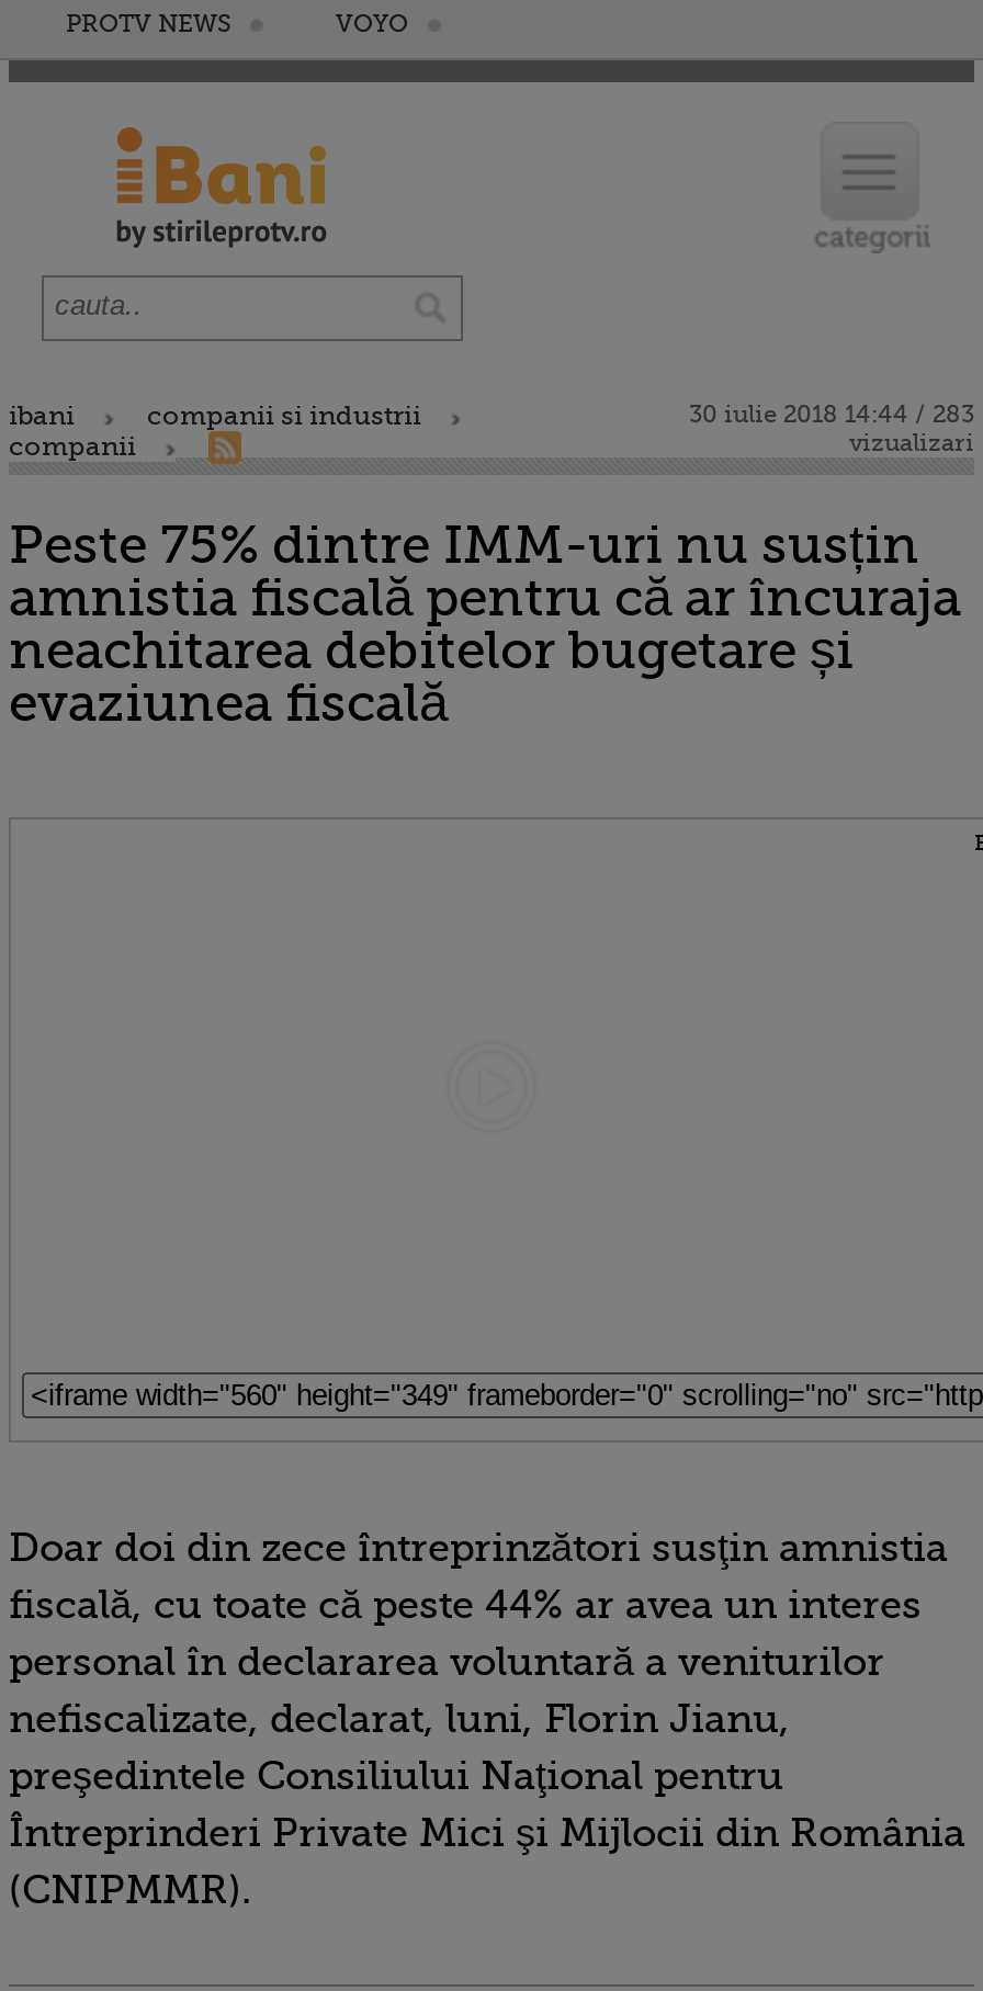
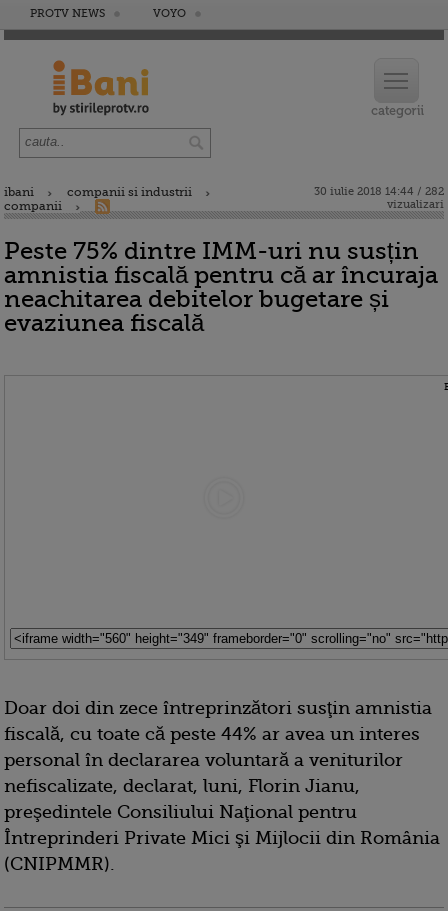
- 30 iulie 2018 14:44 / 283
+ 30 iulie 2018 14:44 / 282
